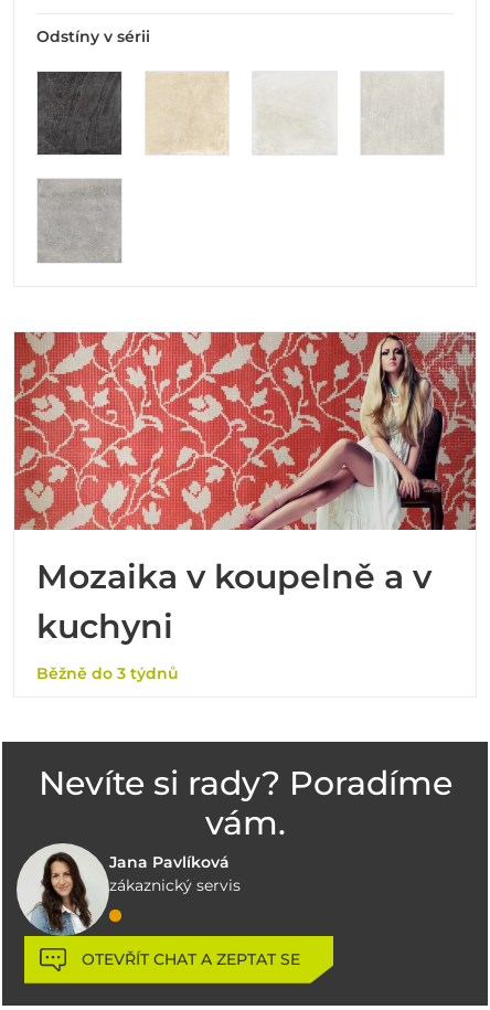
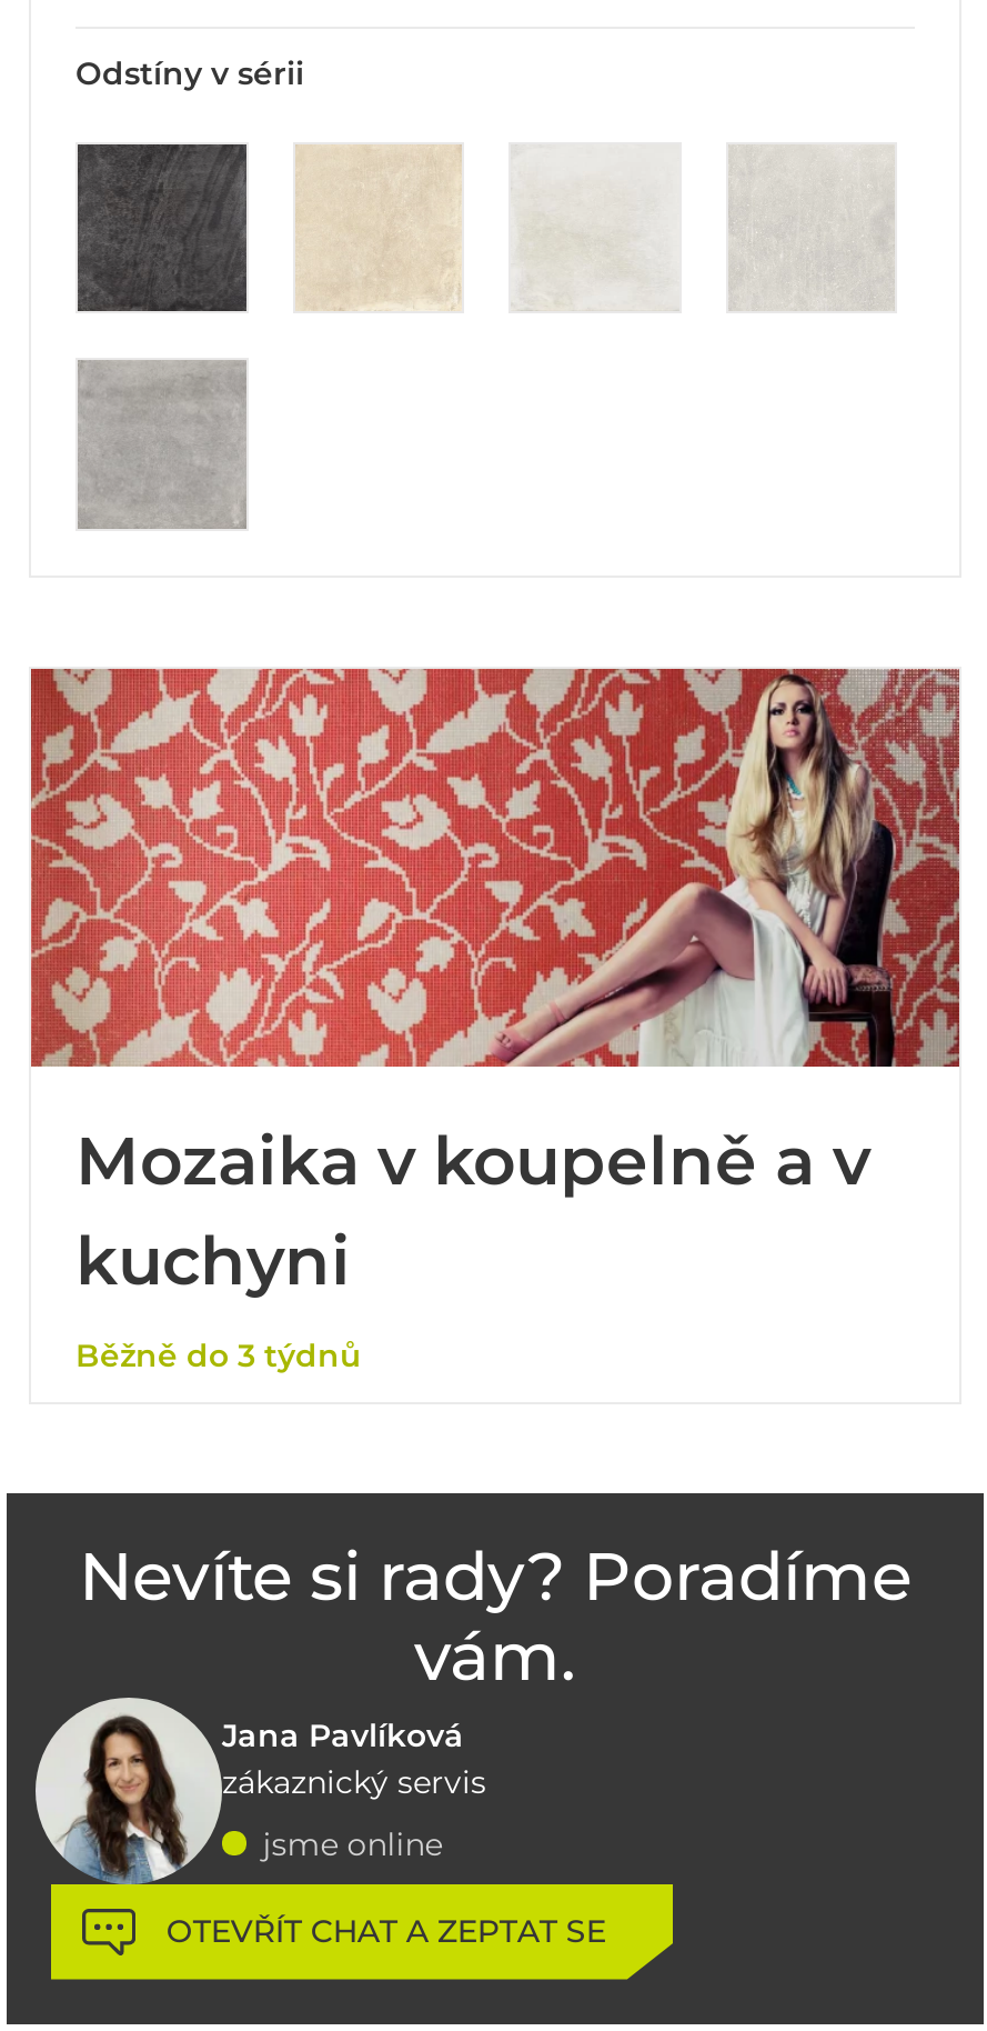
+ jsme online
